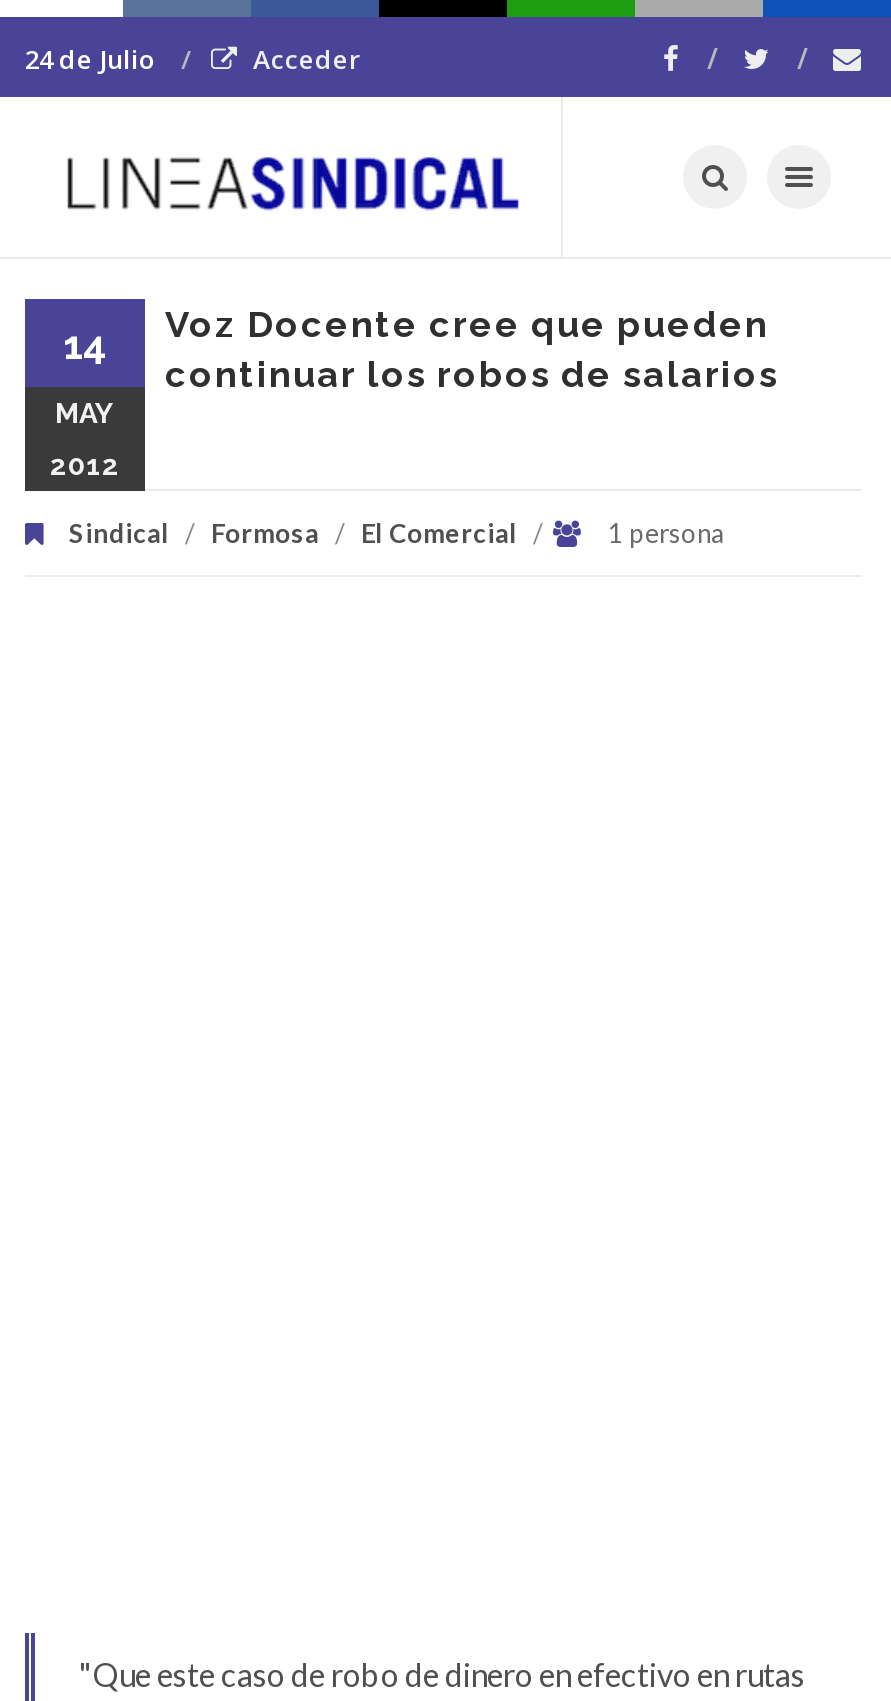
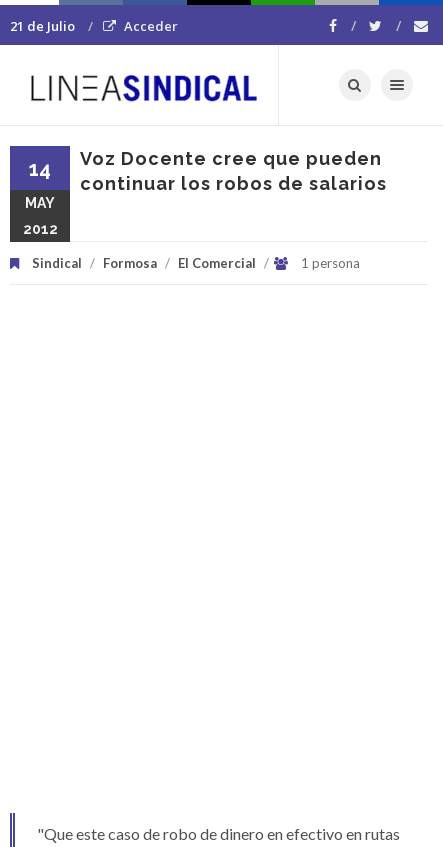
- 24 de Julio
+ 21 de Julio
